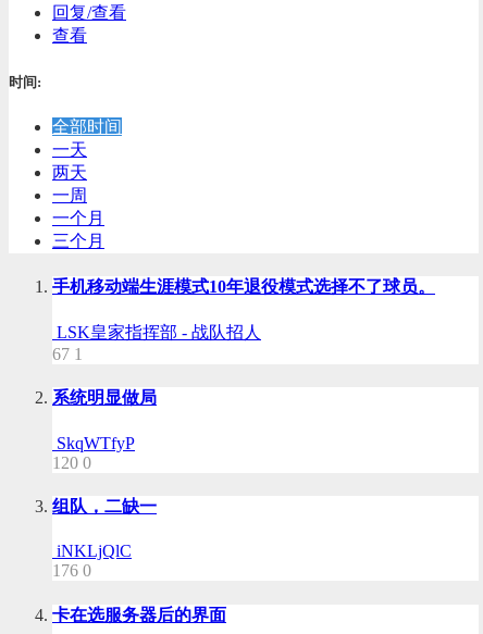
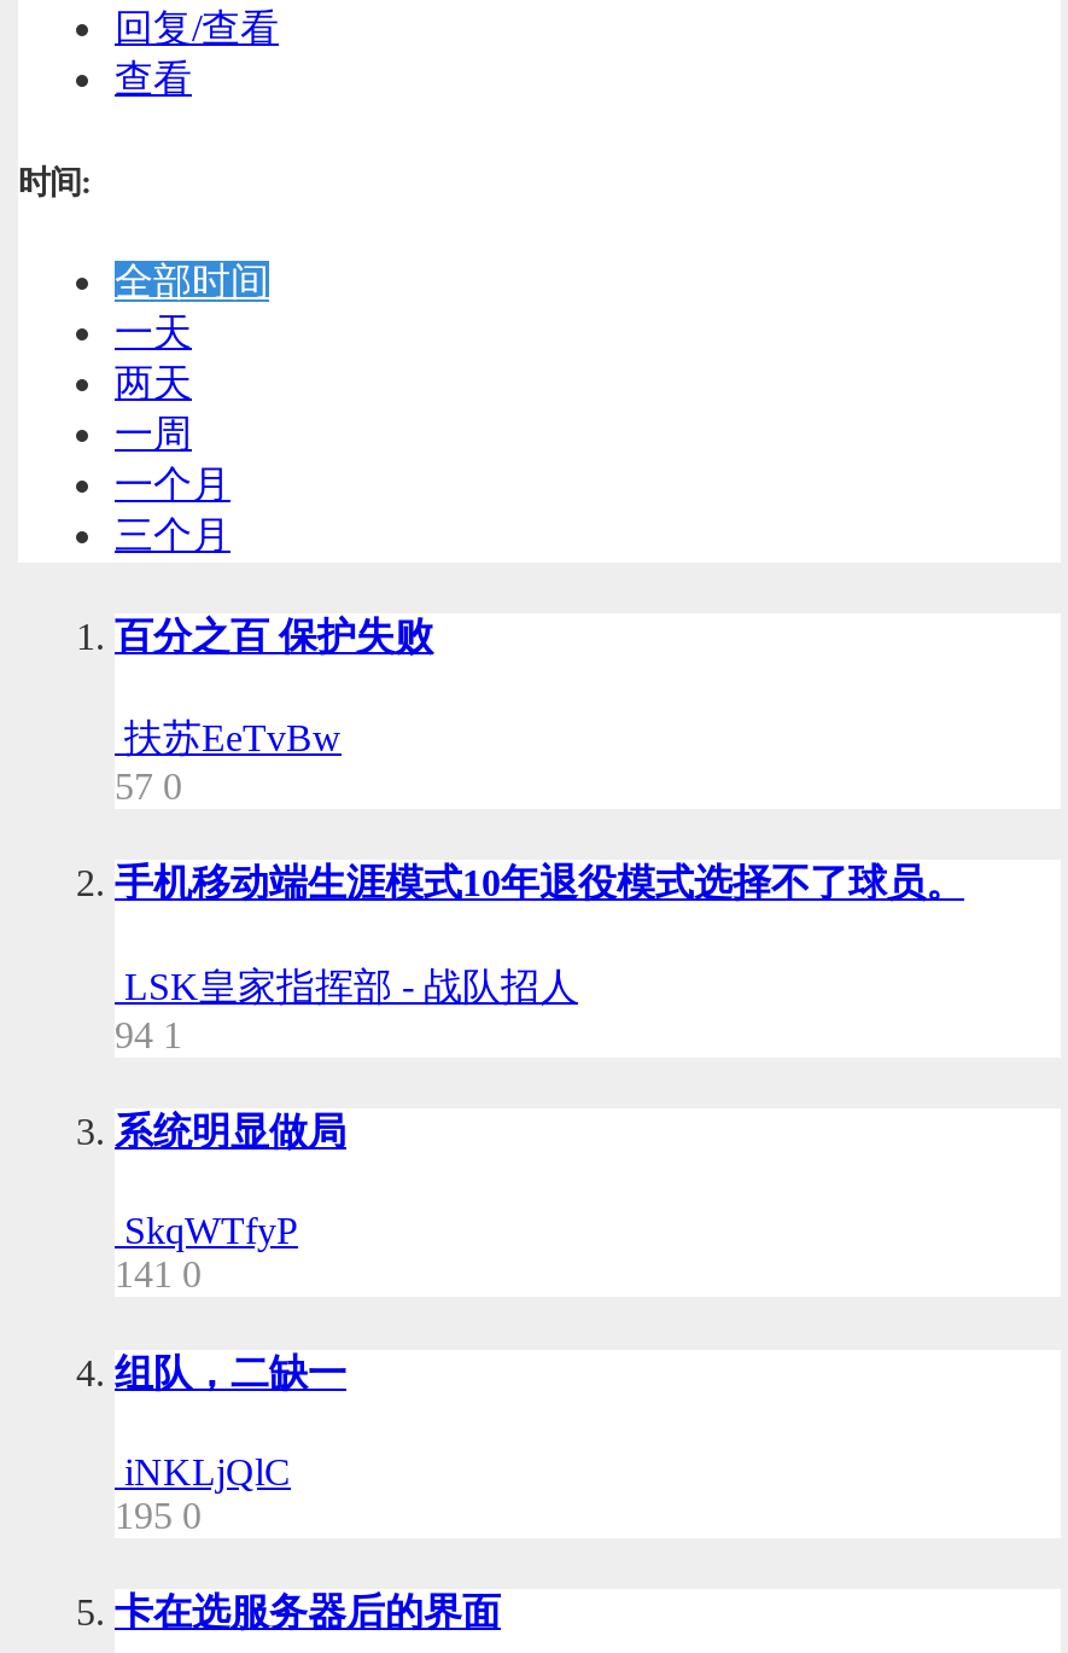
+ 百分之百 保护失败
+ 扶苏EeTvBw
+ 57 0

- 67 1
+ 94 1

- 120 0
+ 141 0

- 176 0
+ 195 0
